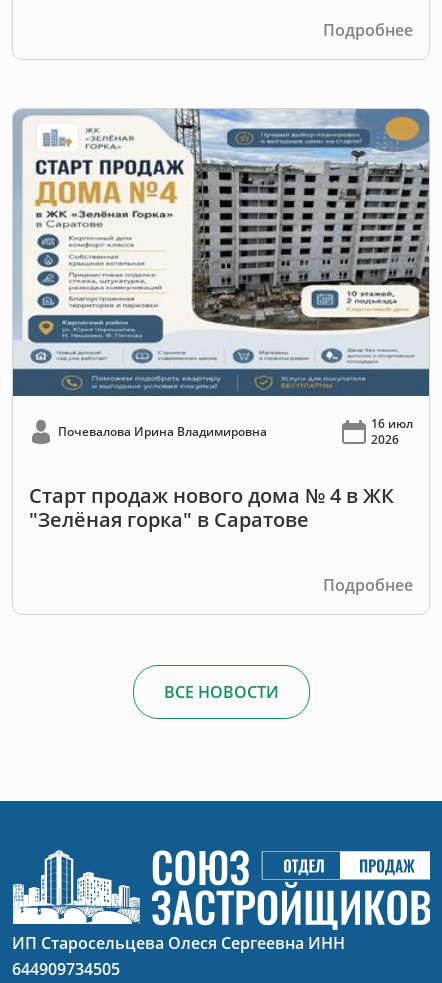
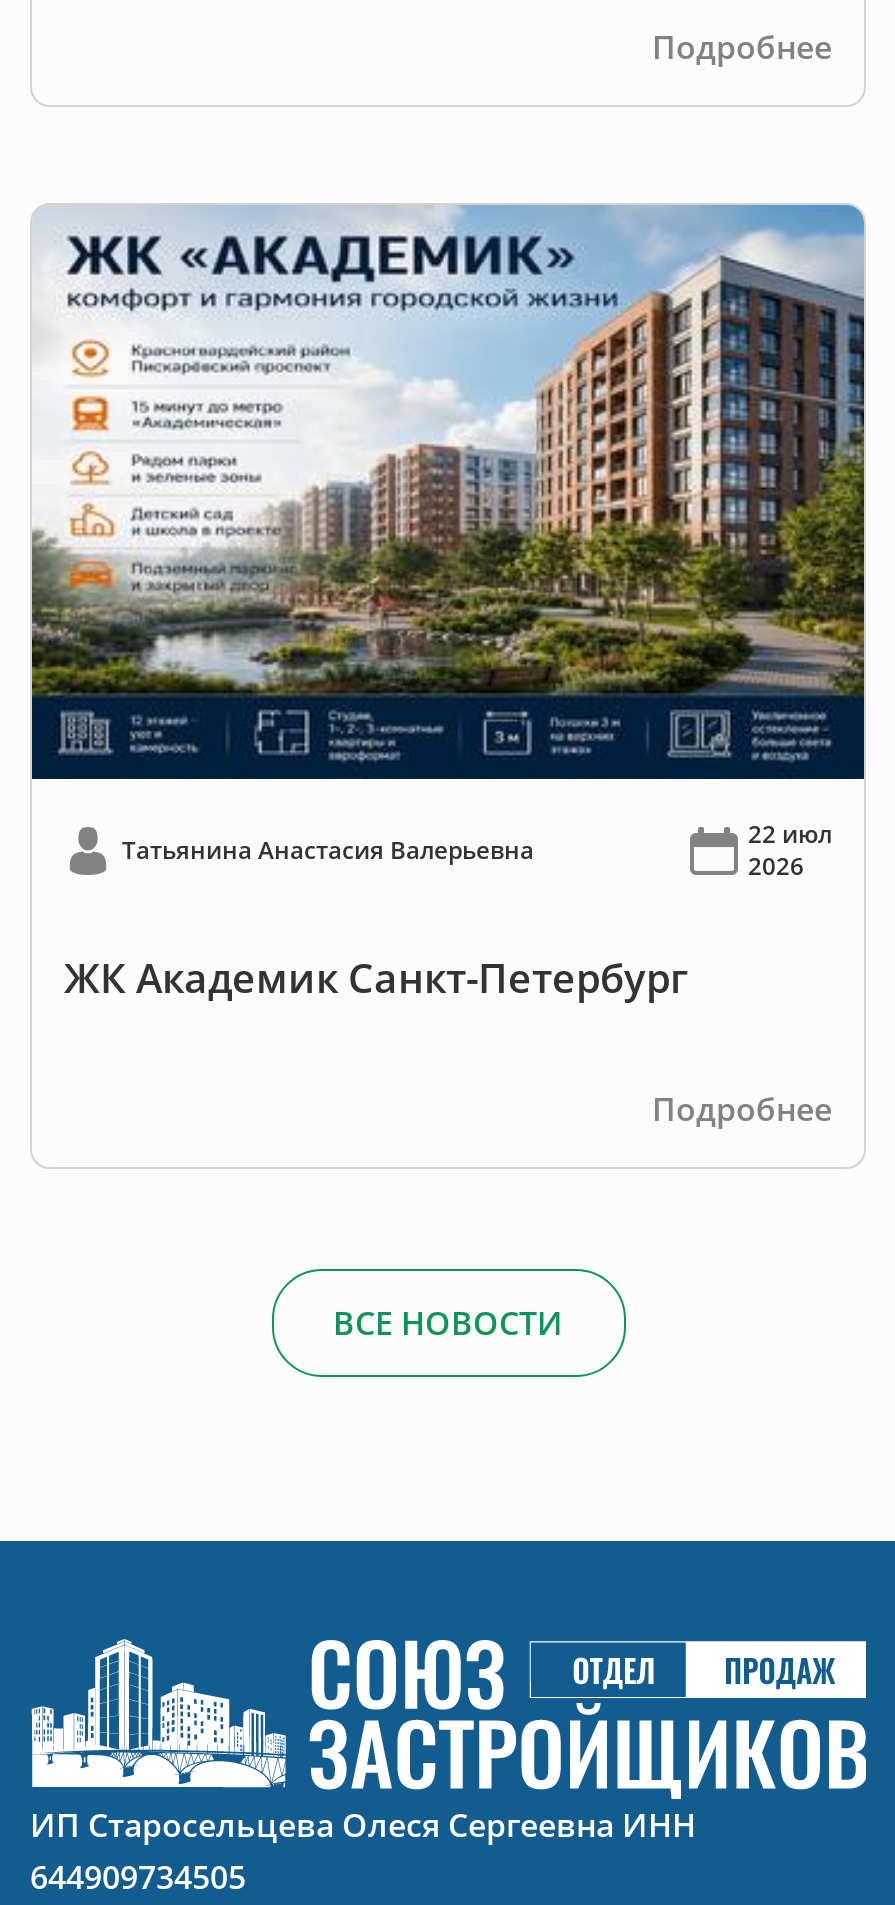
- [image]
- Почевалова Ирина Владимировна
- 16 июл
+ [image]
+ Татьянина Анастасия Валерьевна
+ 22 июл

- Старт продаж нового дома № 4 в ЖК
- "Зелёная горка" в Саратове
+ ЖК Академик Санкт-Петербург
